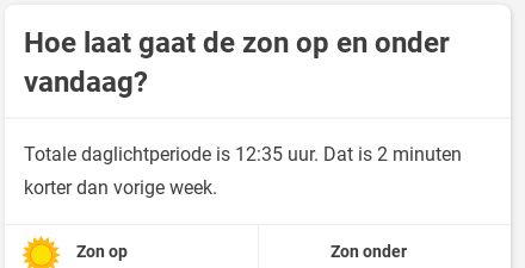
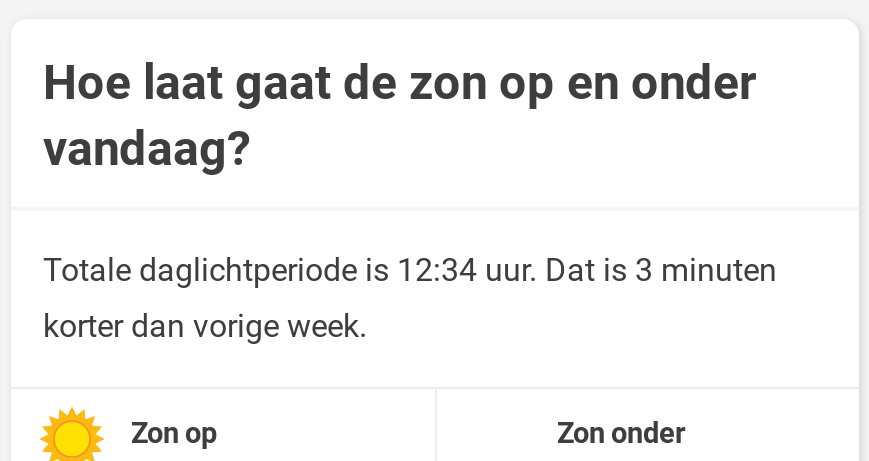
- Totale daglichtperiode is 12:35 uur. Dat is 2 minuten
+ Totale daglichtperiode is 12:34 uur. Dat is 3 minuten
